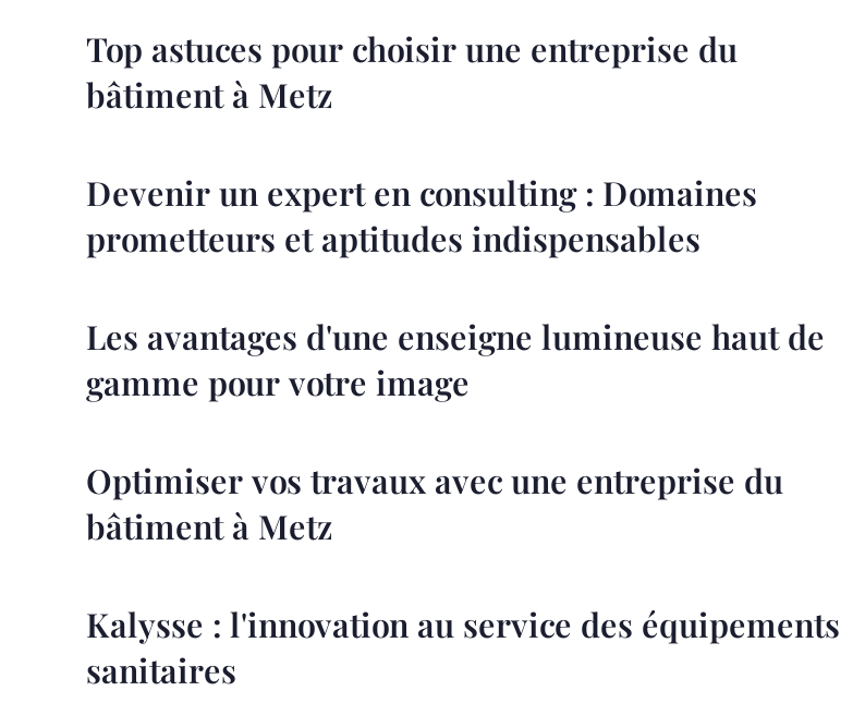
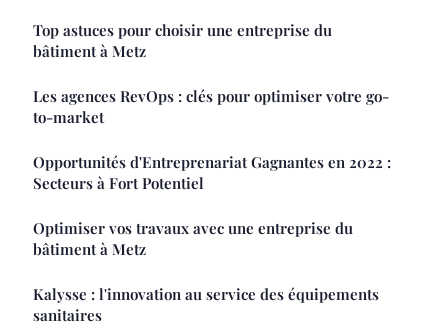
- Devenir un expert en consulting : Domaines
- prometteurs et aptitudes indispensables
+ Les agences RevOps : clés pour optimiser votre go-
+ to-market

- Les avantages d'une enseigne lumineuse haut de
- gamme pour votre image
+ Opportunités d'Entreprenariat Gagnantes en 2022 :
+ Secteurs à Fort Potentiel
